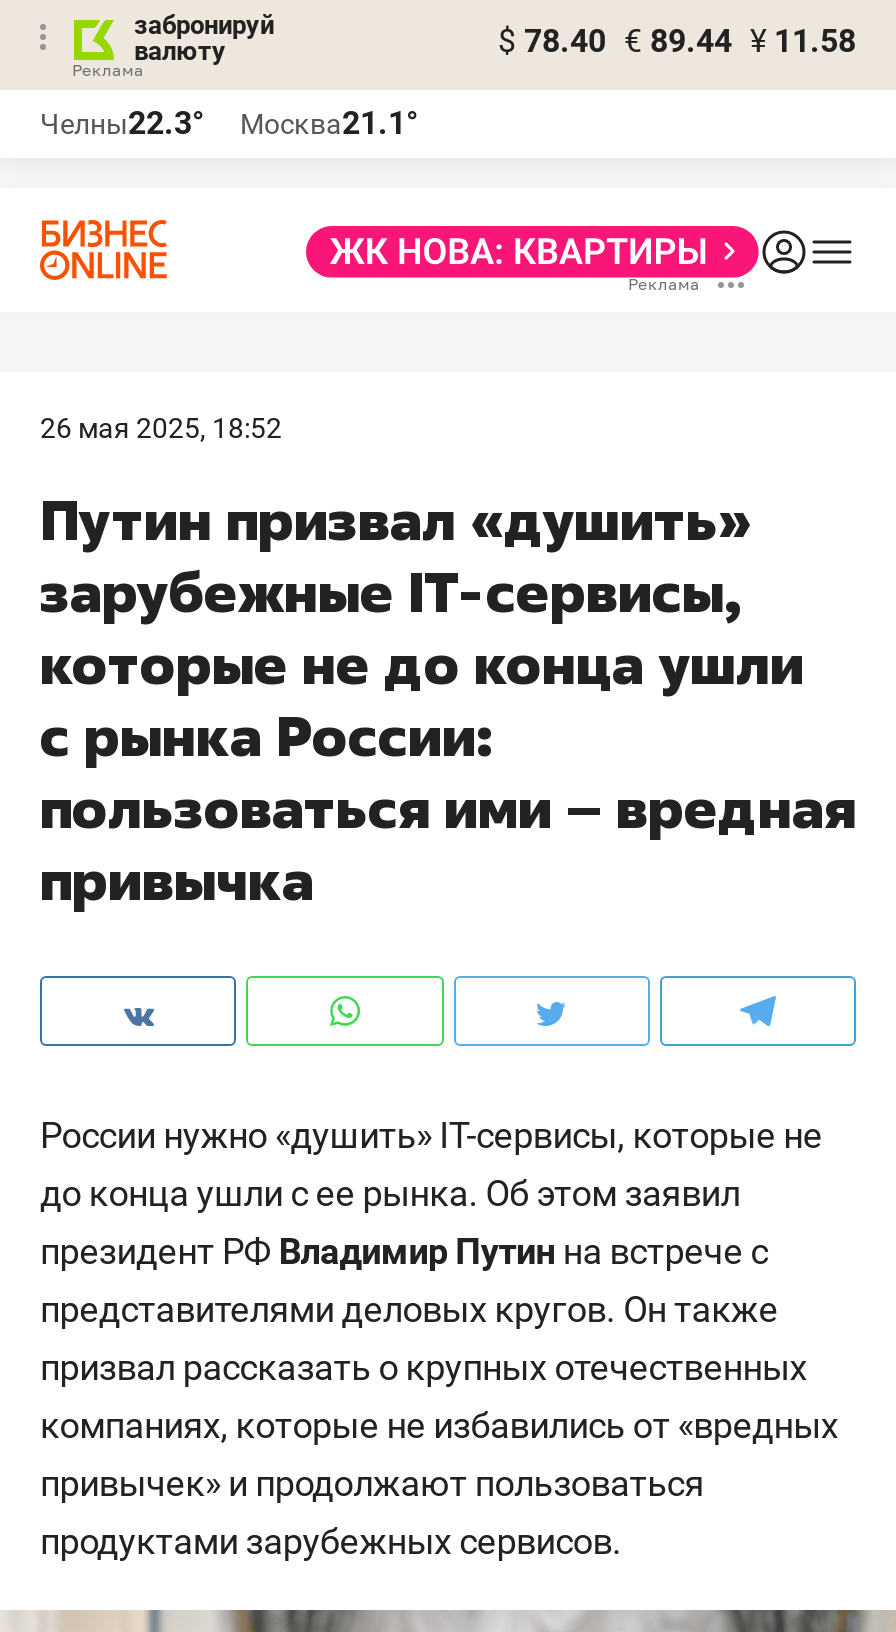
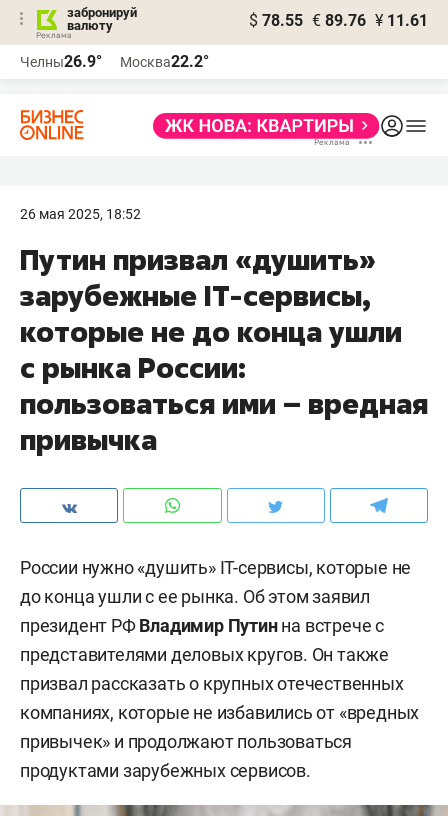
- $ 78.40 € 89.44 ¥ 11.58
+ $ 78.55 € 89.76 ¥ 11.61

- Челны22.3°
+ Челны26.9°

- Москва21.1°
+ Москва22.2°
